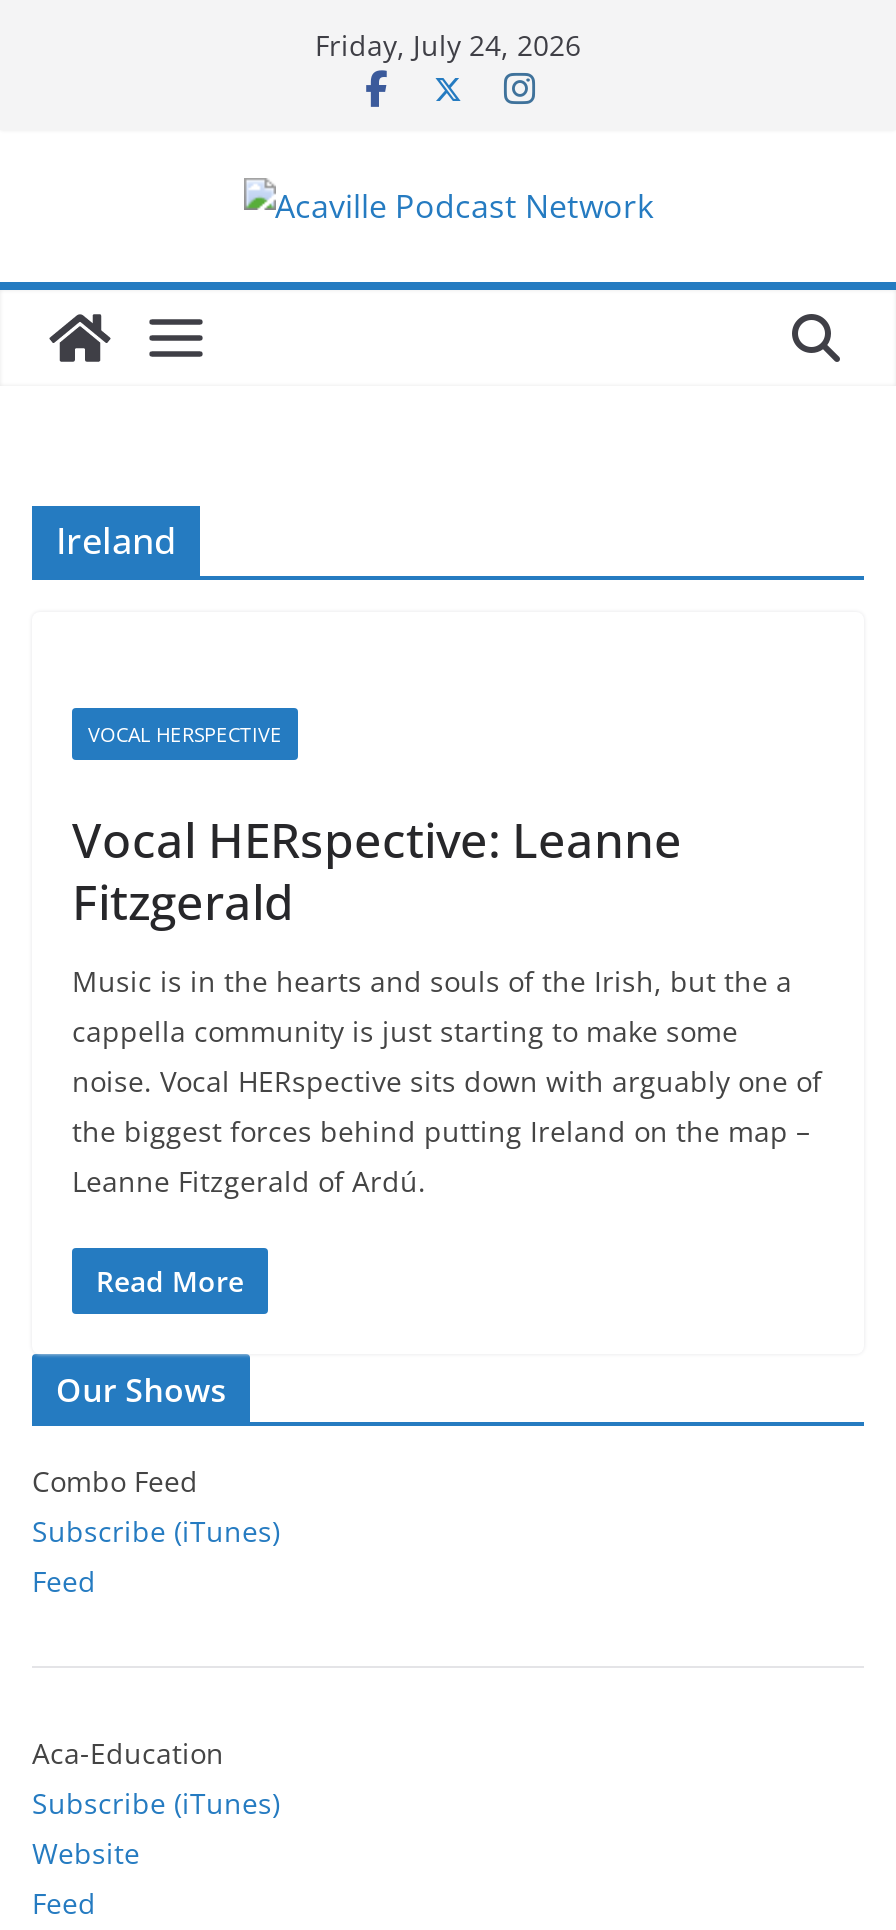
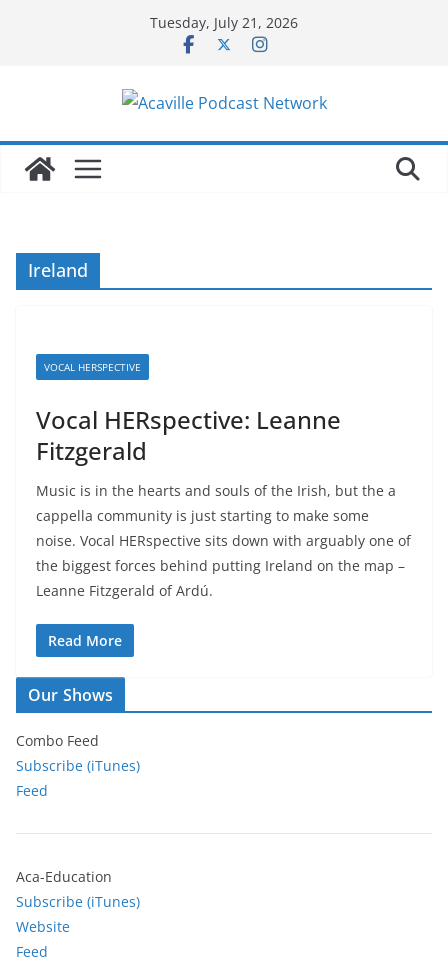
- Friday, July 24, 2026
+ Tuesday, July 21, 2026
